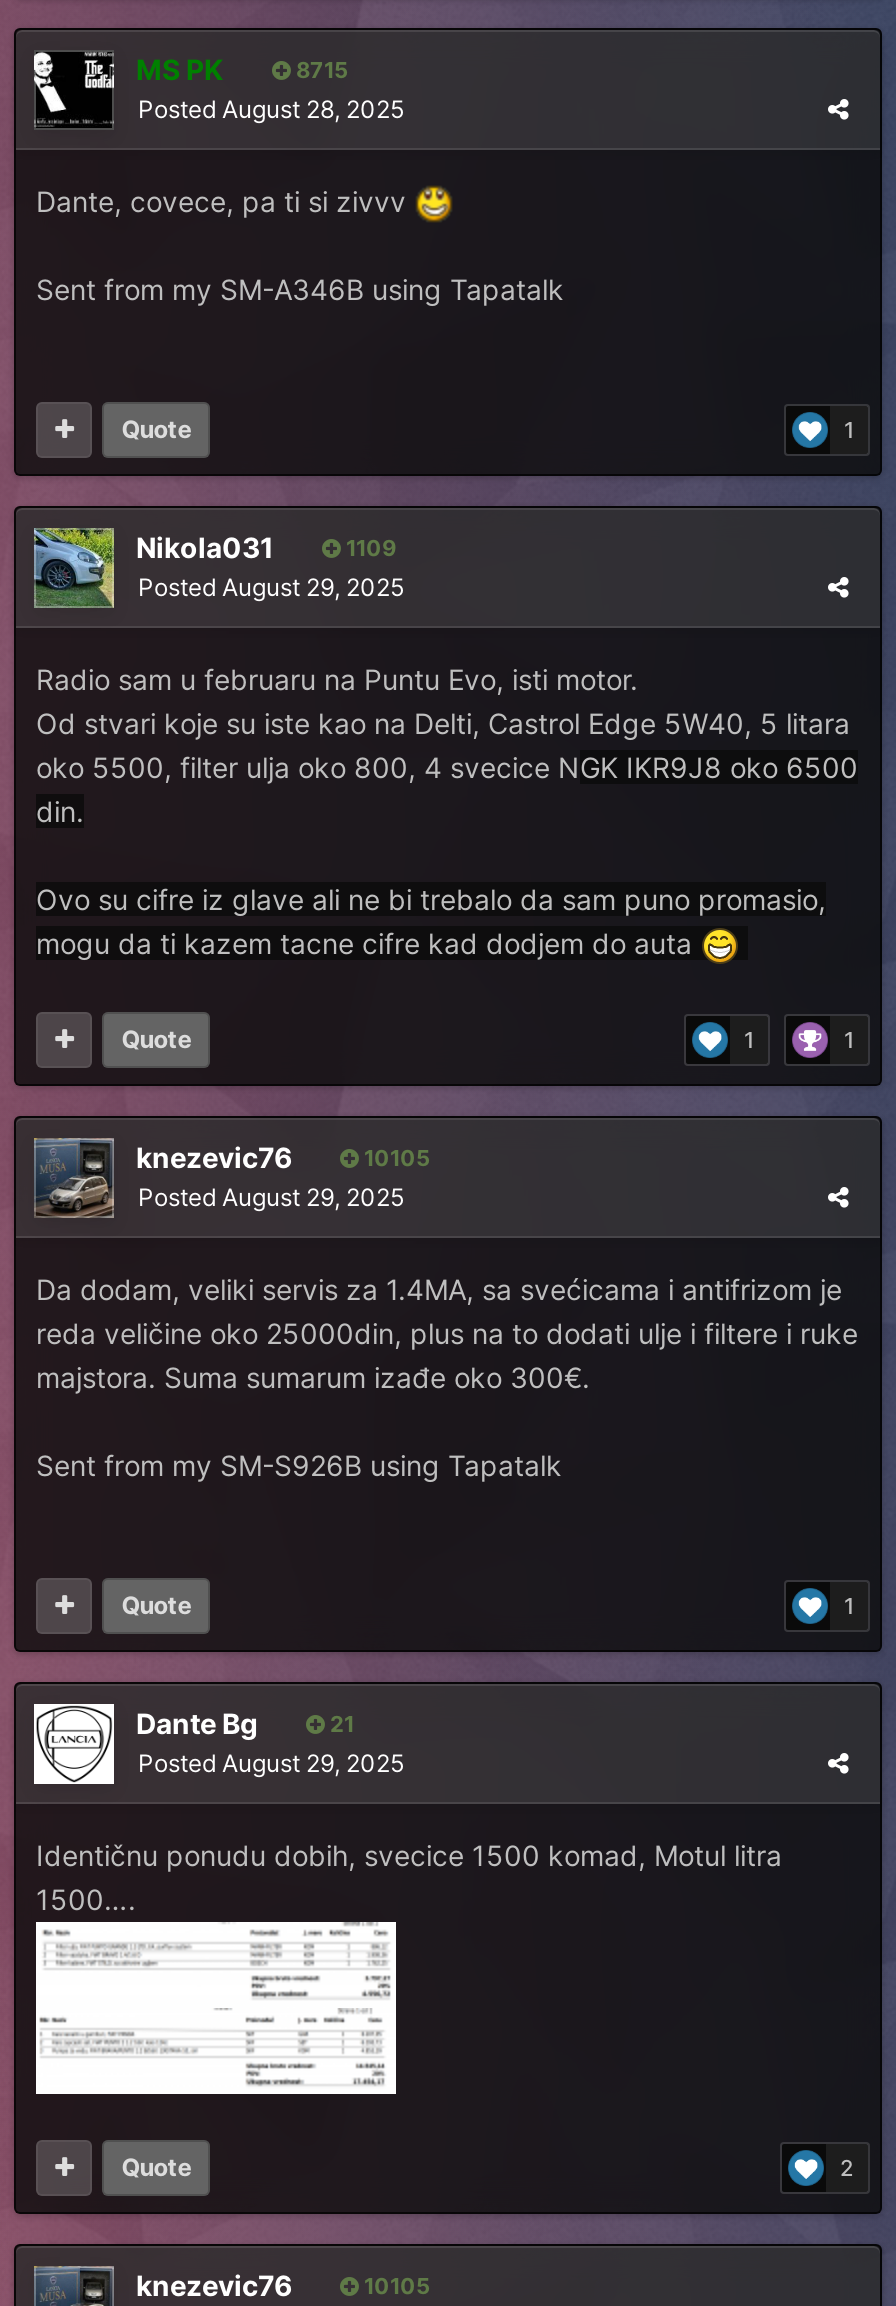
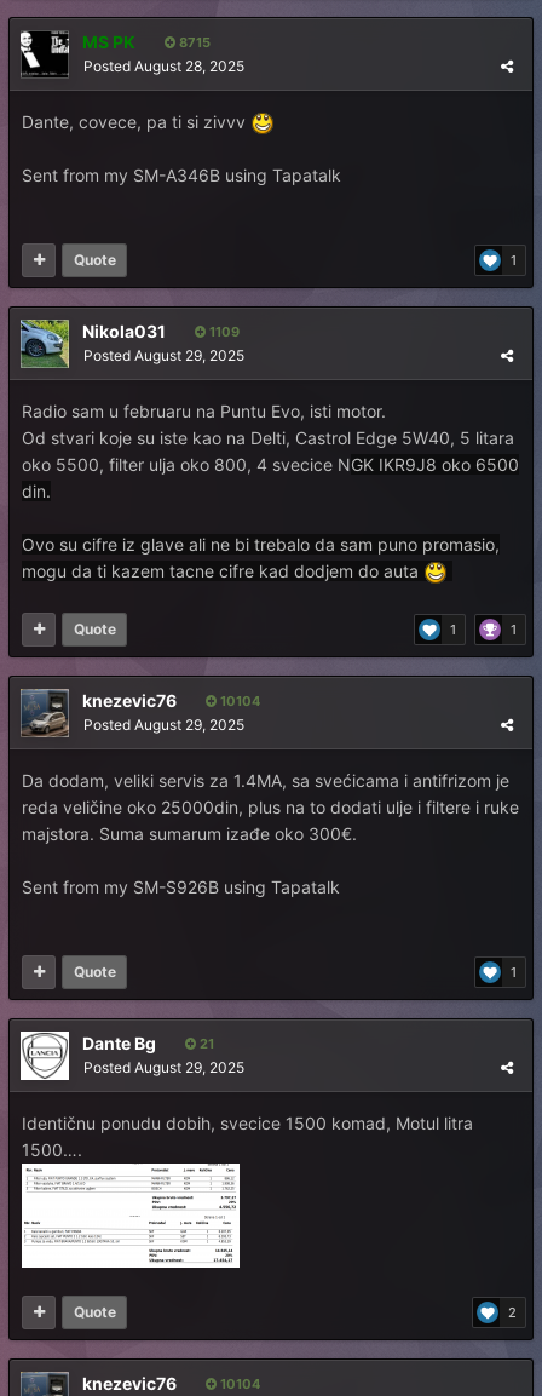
- 10105
+ 10104

- 10105
+ 10104
